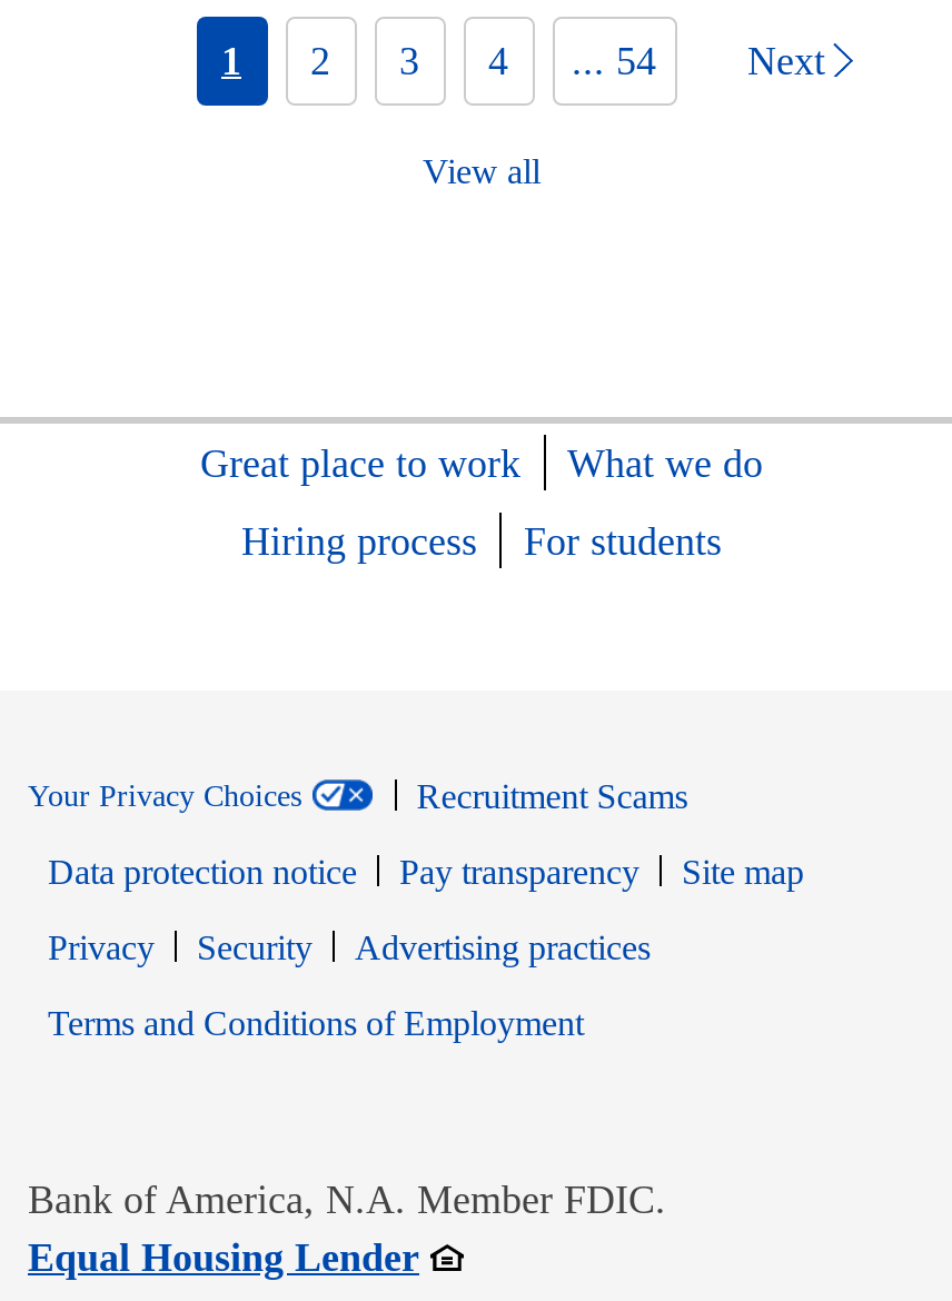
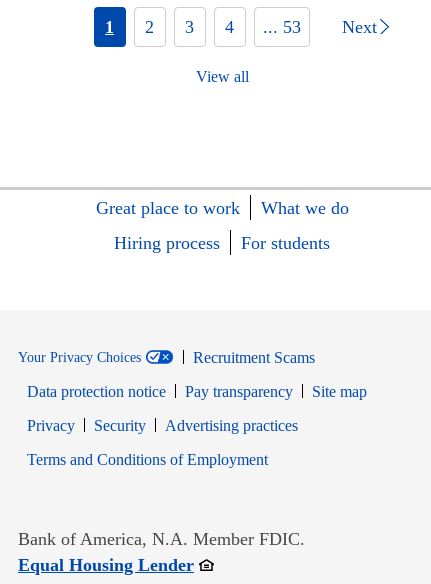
- 1 2 3 4 ... 54
+ 1 2 3 4 ... 53
